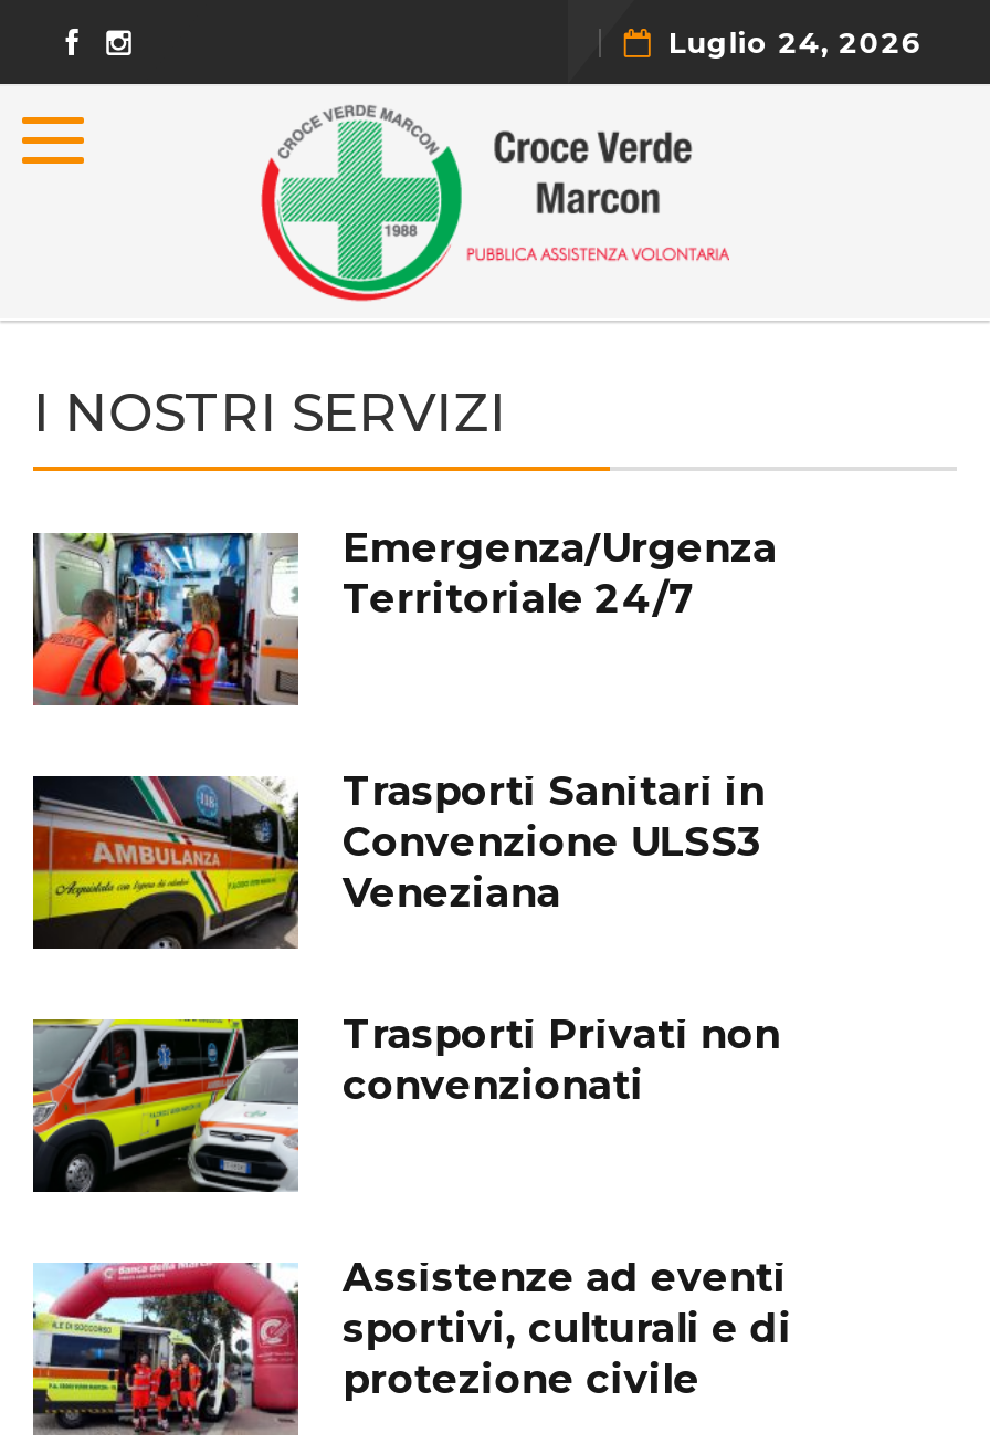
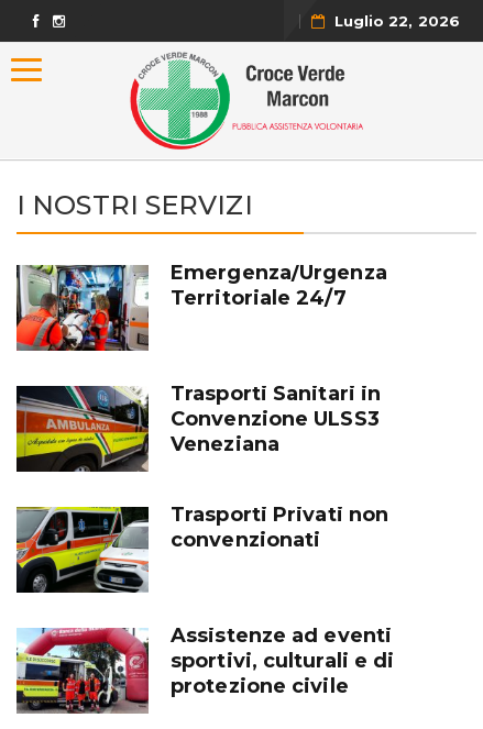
- Luglio 24, 2026
+ Luglio 22, 2026
